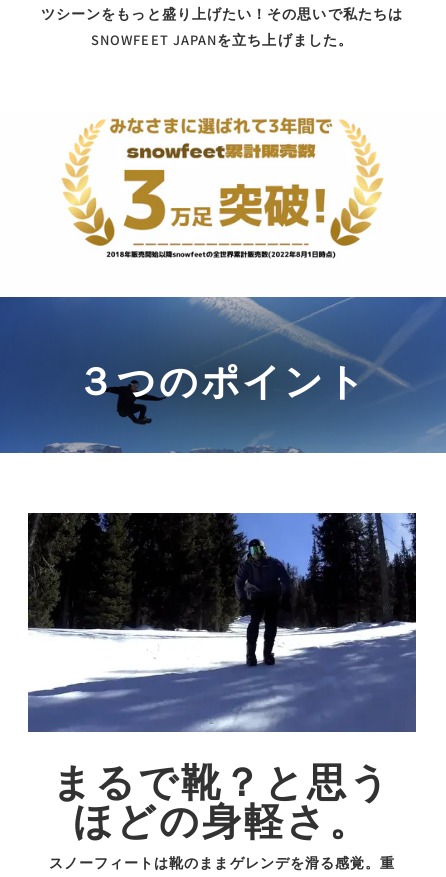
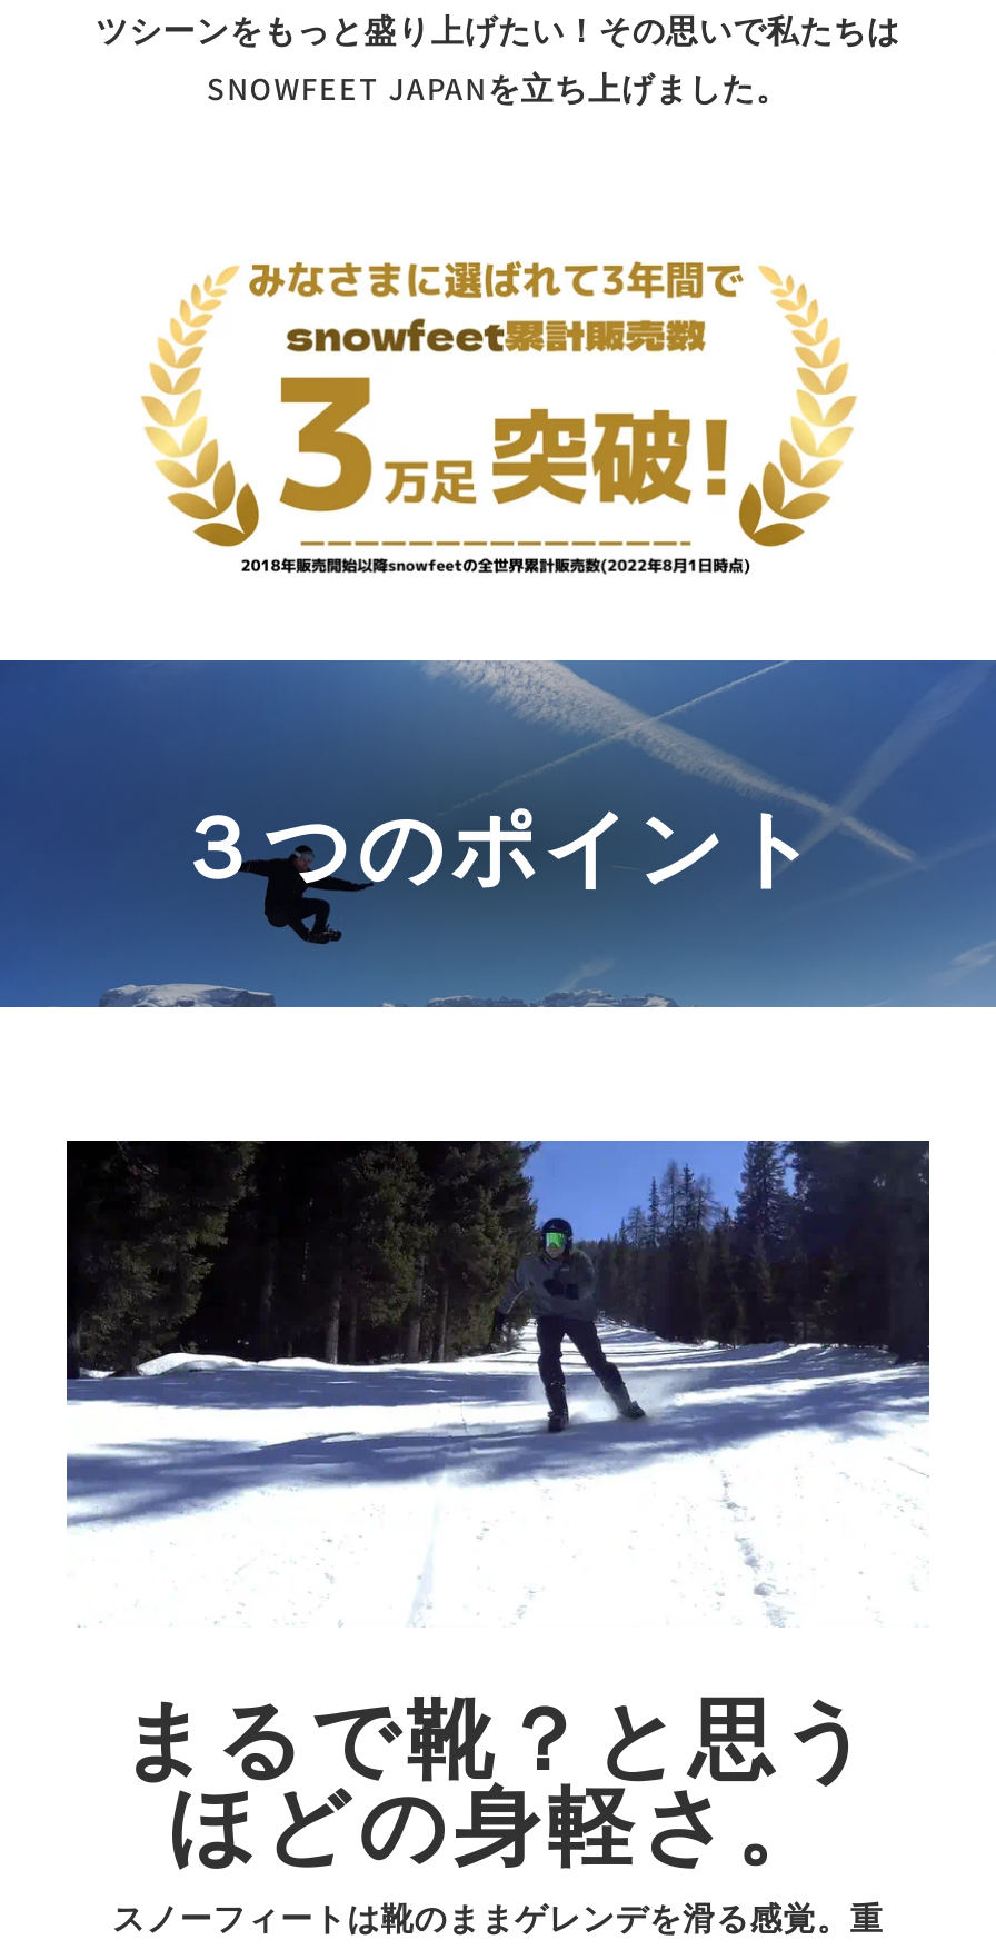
- [image]
+ [image]
